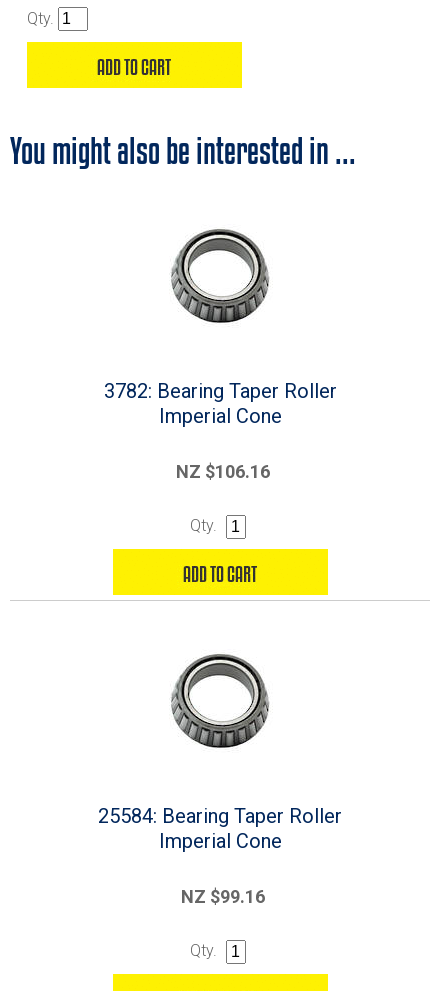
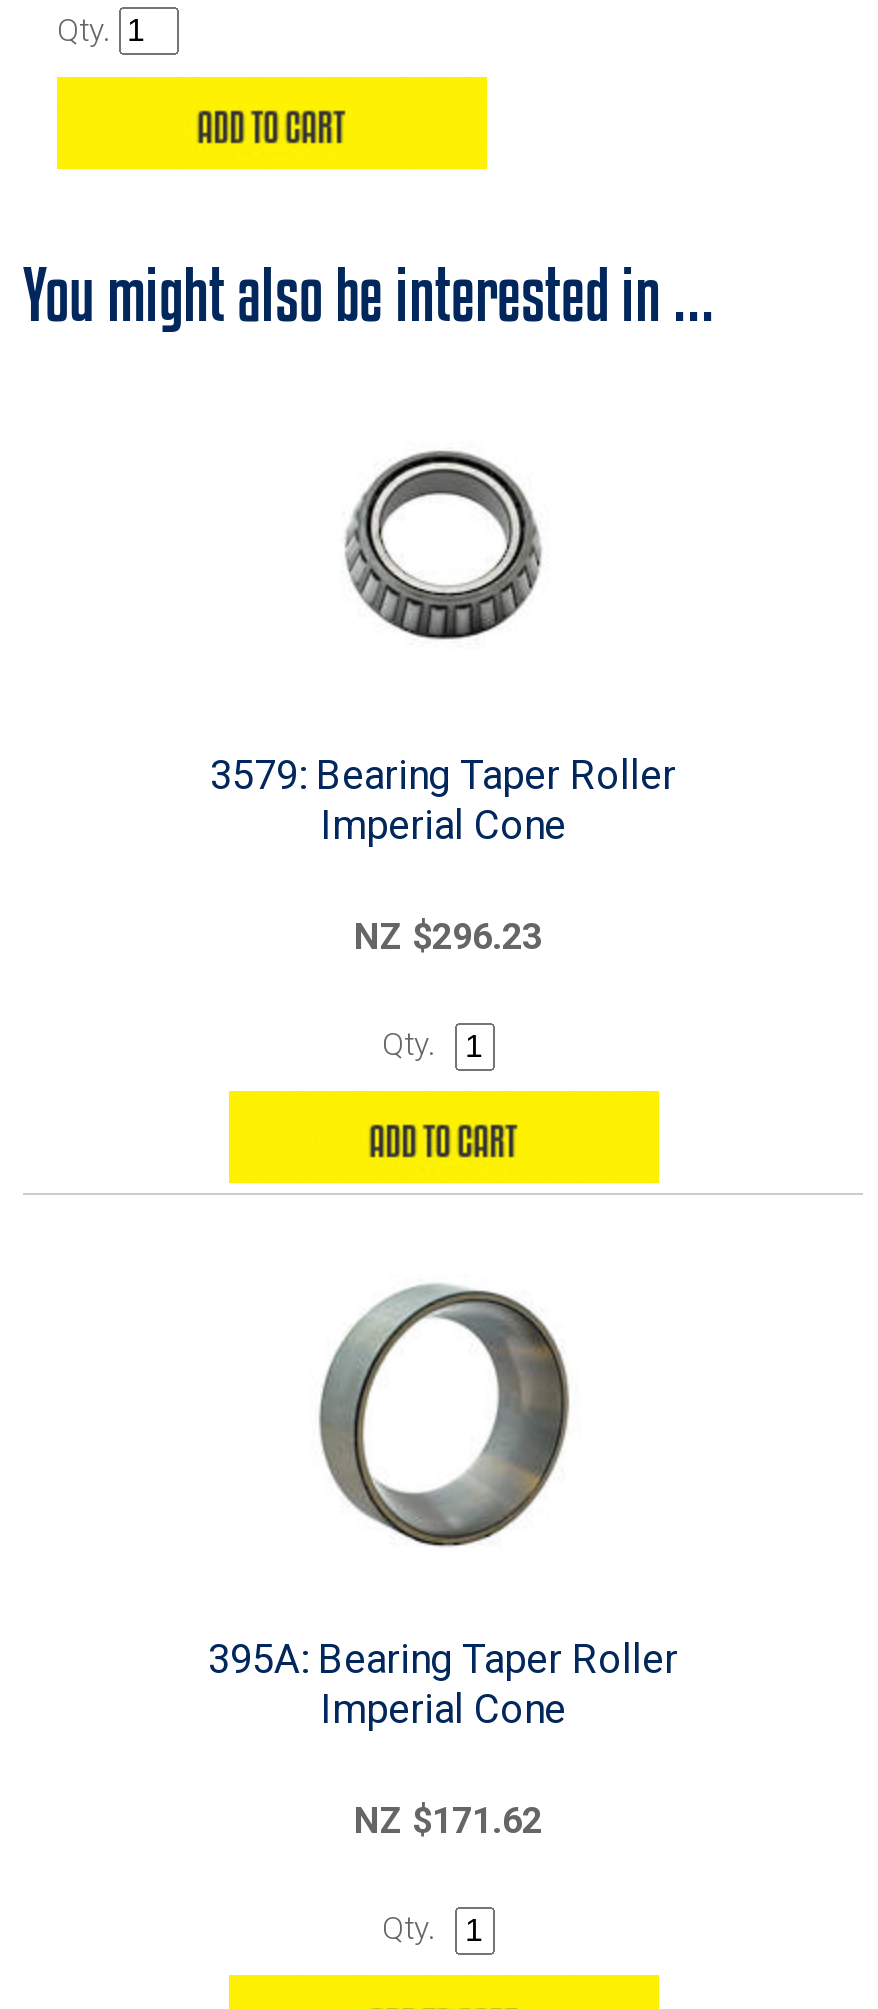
- 3782: Bearing Taper Roller
+ 3579: Bearing Taper Roller

- NZ $106.16
+ NZ $296.23

- [image]
+ [image]

- 25584: Bearing Taper Roller
+ 395A: Bearing Taper Roller

- NZ $99.16
+ NZ $171.62
